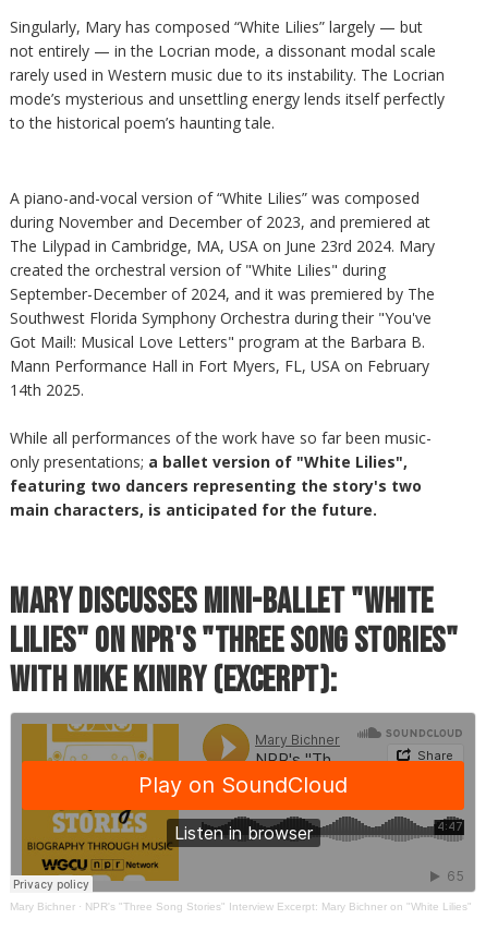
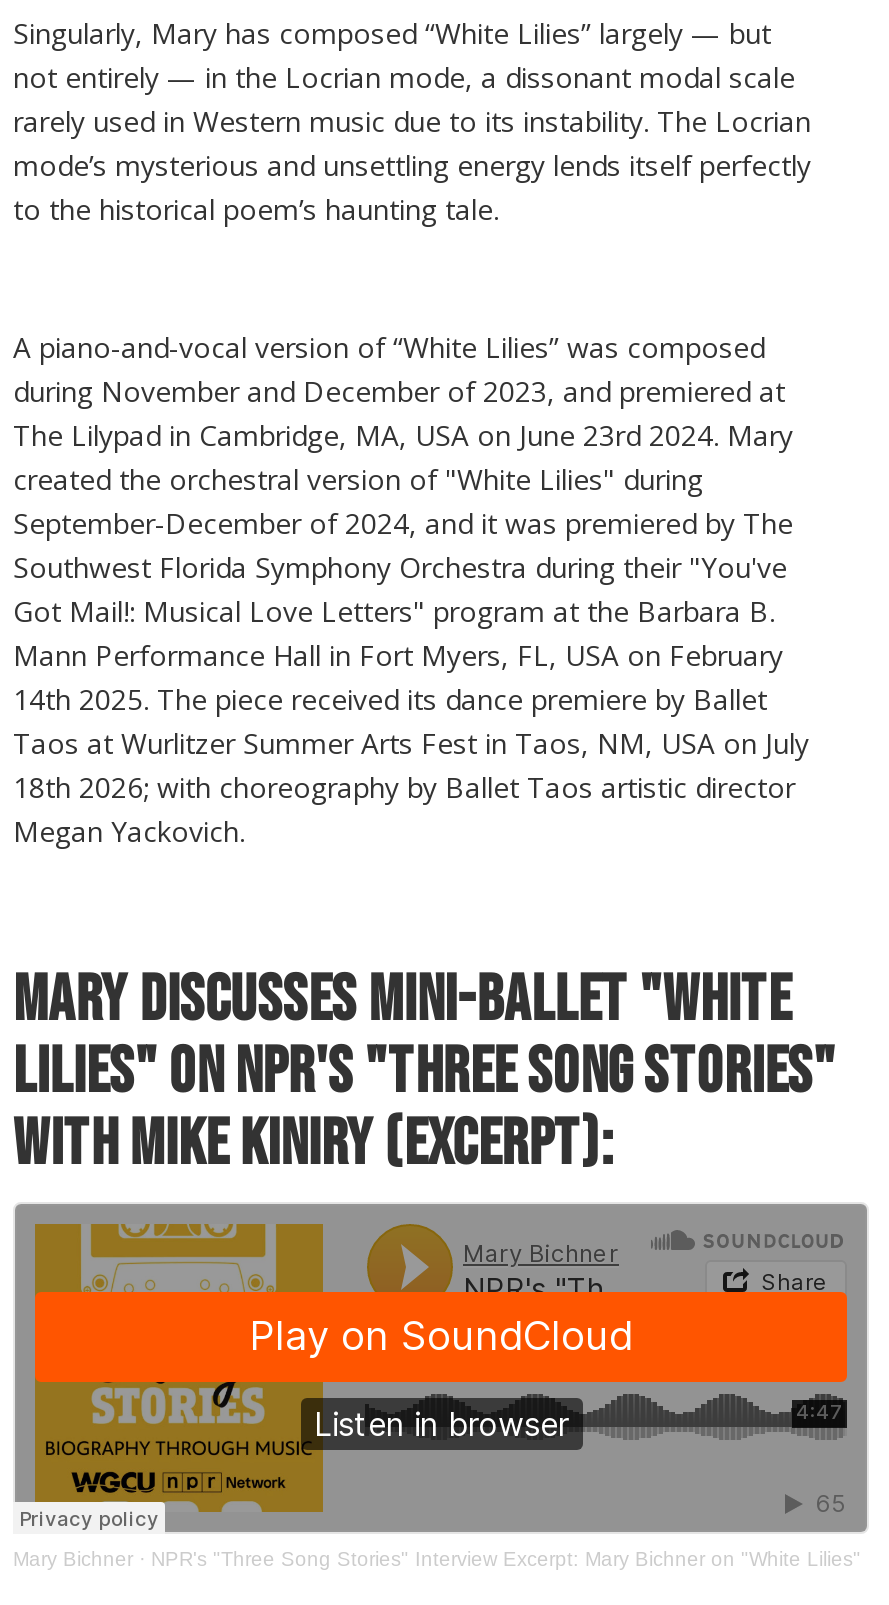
- 14th 2025.
- While all performances of the work have so far been music-
- only presentations; a ballet version of "White Lilies",
- featuring two dancers representing the story's two
- main characters, is anticipated for the future.
+ 14th 2025. The piece received its dance premiere by Ballet
+ Taos at Wurlitzer Summer Arts Fest in Taos, NM, USA on July
+ 18th 2026; with choreography by Ballet Taos artistic director
+ Megan Yackovich.
